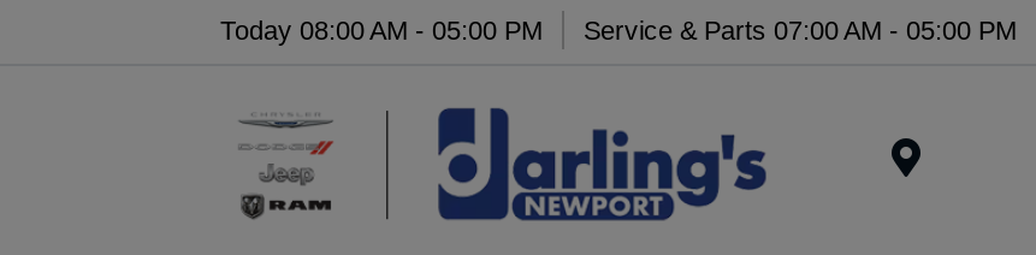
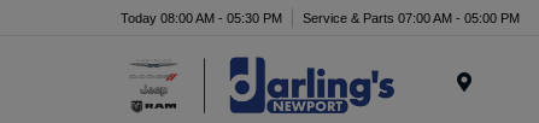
- Today 08:00 AM - 05:00 PM Service & Parts 07:00 AM - 05:00 PM
+ Today 08:00 AM - 05:30 PM Service & Parts 07:00 AM - 05:00 PM
